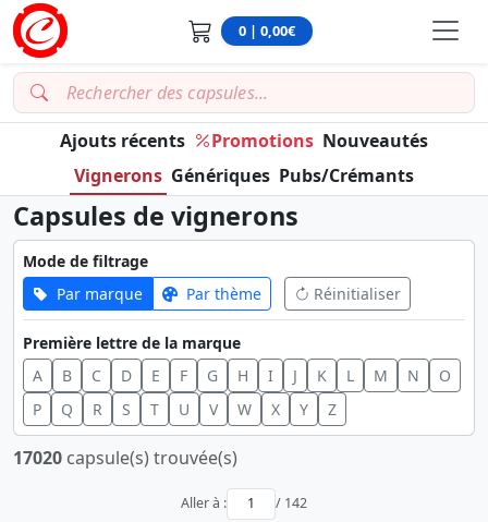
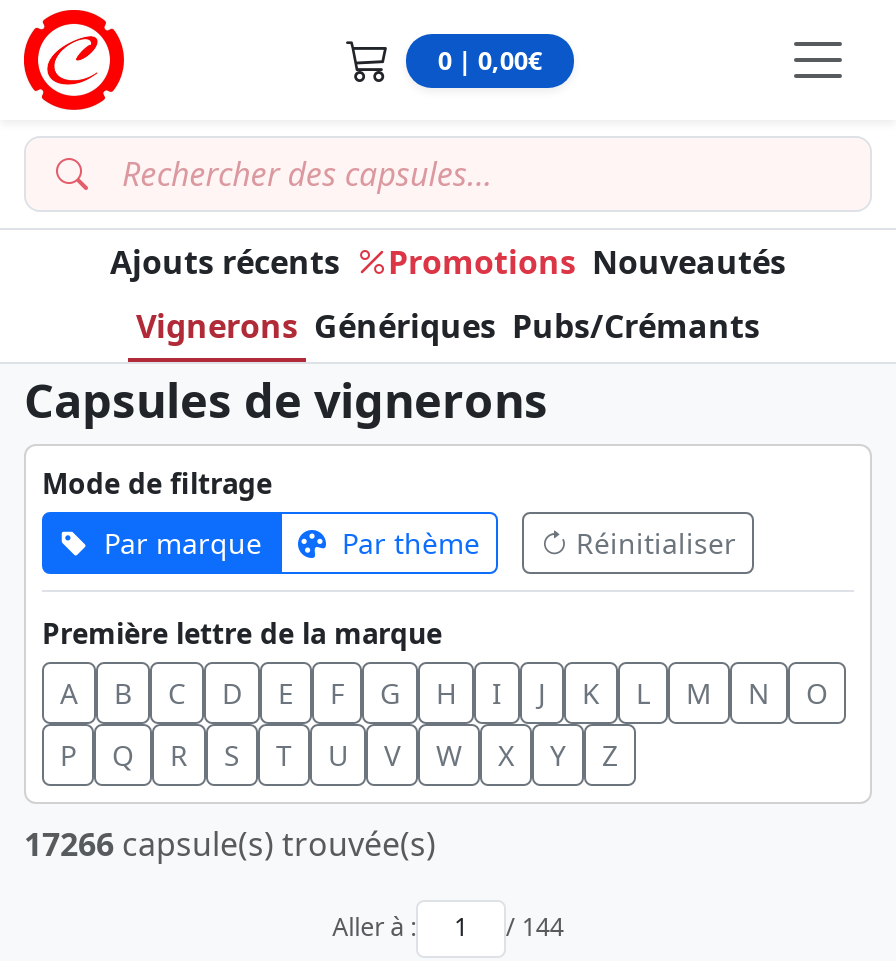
- 17020 capsule(s) trouvée(s)
+ 17266 capsule(s) trouvée(s)

- / 142
+ / 144
